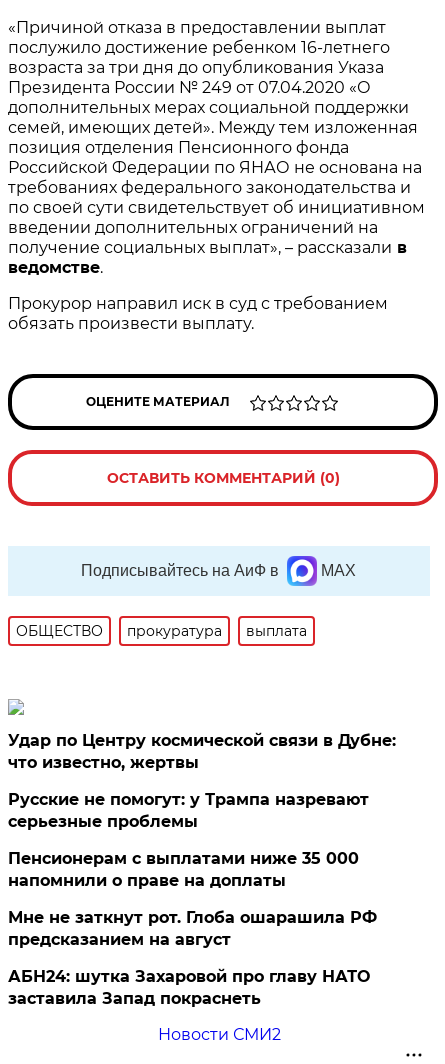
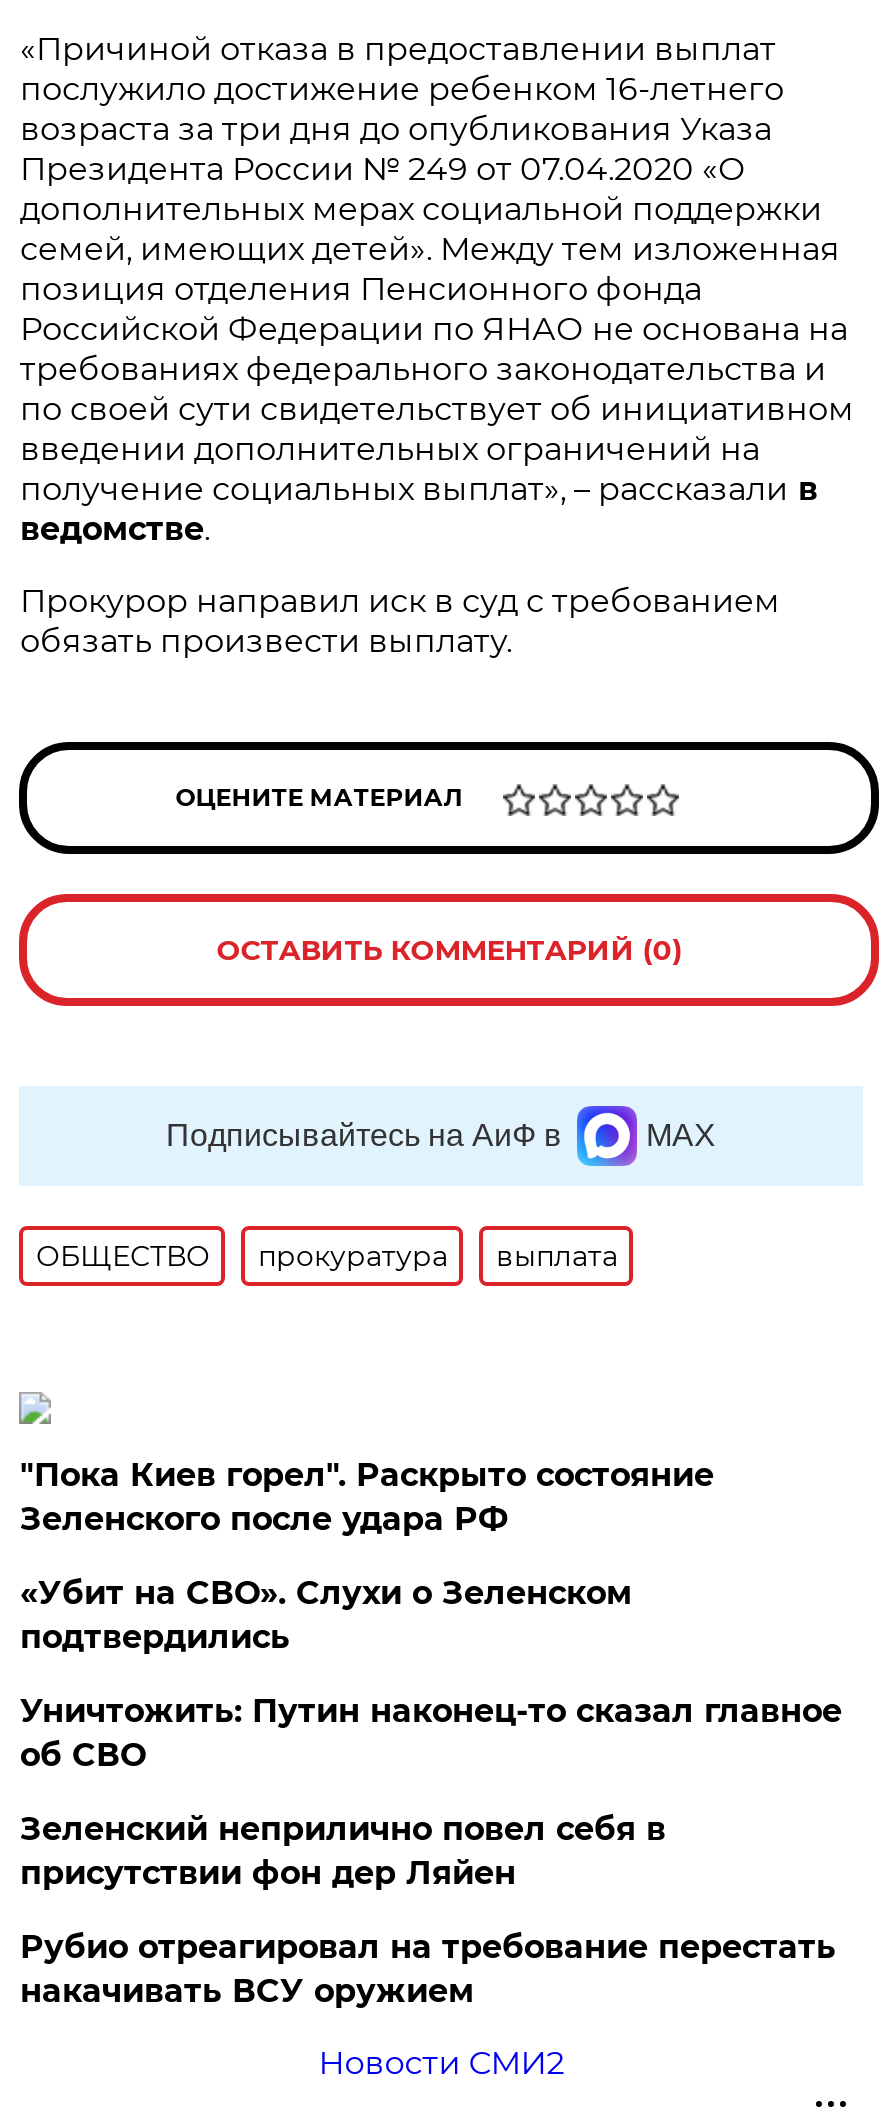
- Удар по Центру космической связи в Дубне:
- что известно, жертвы
+ "Пока Киев горел". Раскрыто состояние
+ Зеленского после удара РФ

- Русские не помогут: у Трампа назревают
- серьезные проблемы
+ «Убит на СВО». Слухи о Зеленском
+ подтвердились

- Пенсионерам с выплатами ниже 35 000
- напомнили о праве на доплаты
+ Уничтожить: Путин наконец-то сказал главное
+ об СВО

- Мне не заткнут рот. Глоба ошарашила РФ
- предсказанием на август
+ Зеленский неприлично повел cебя в
+ присутствии фон дер Ляйен

- АБН24: шутка Захаровой про главу НАТО
- заставила Запад покраснеть
+ Рубио отреагировал на требование перестать
+ накачивать ВСУ оружием
